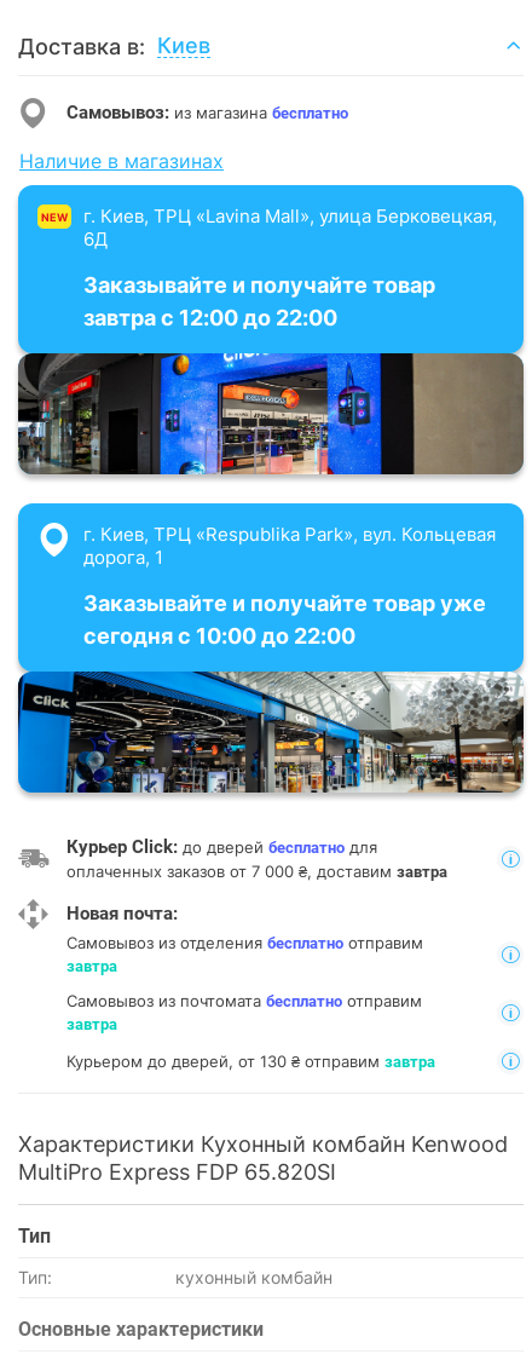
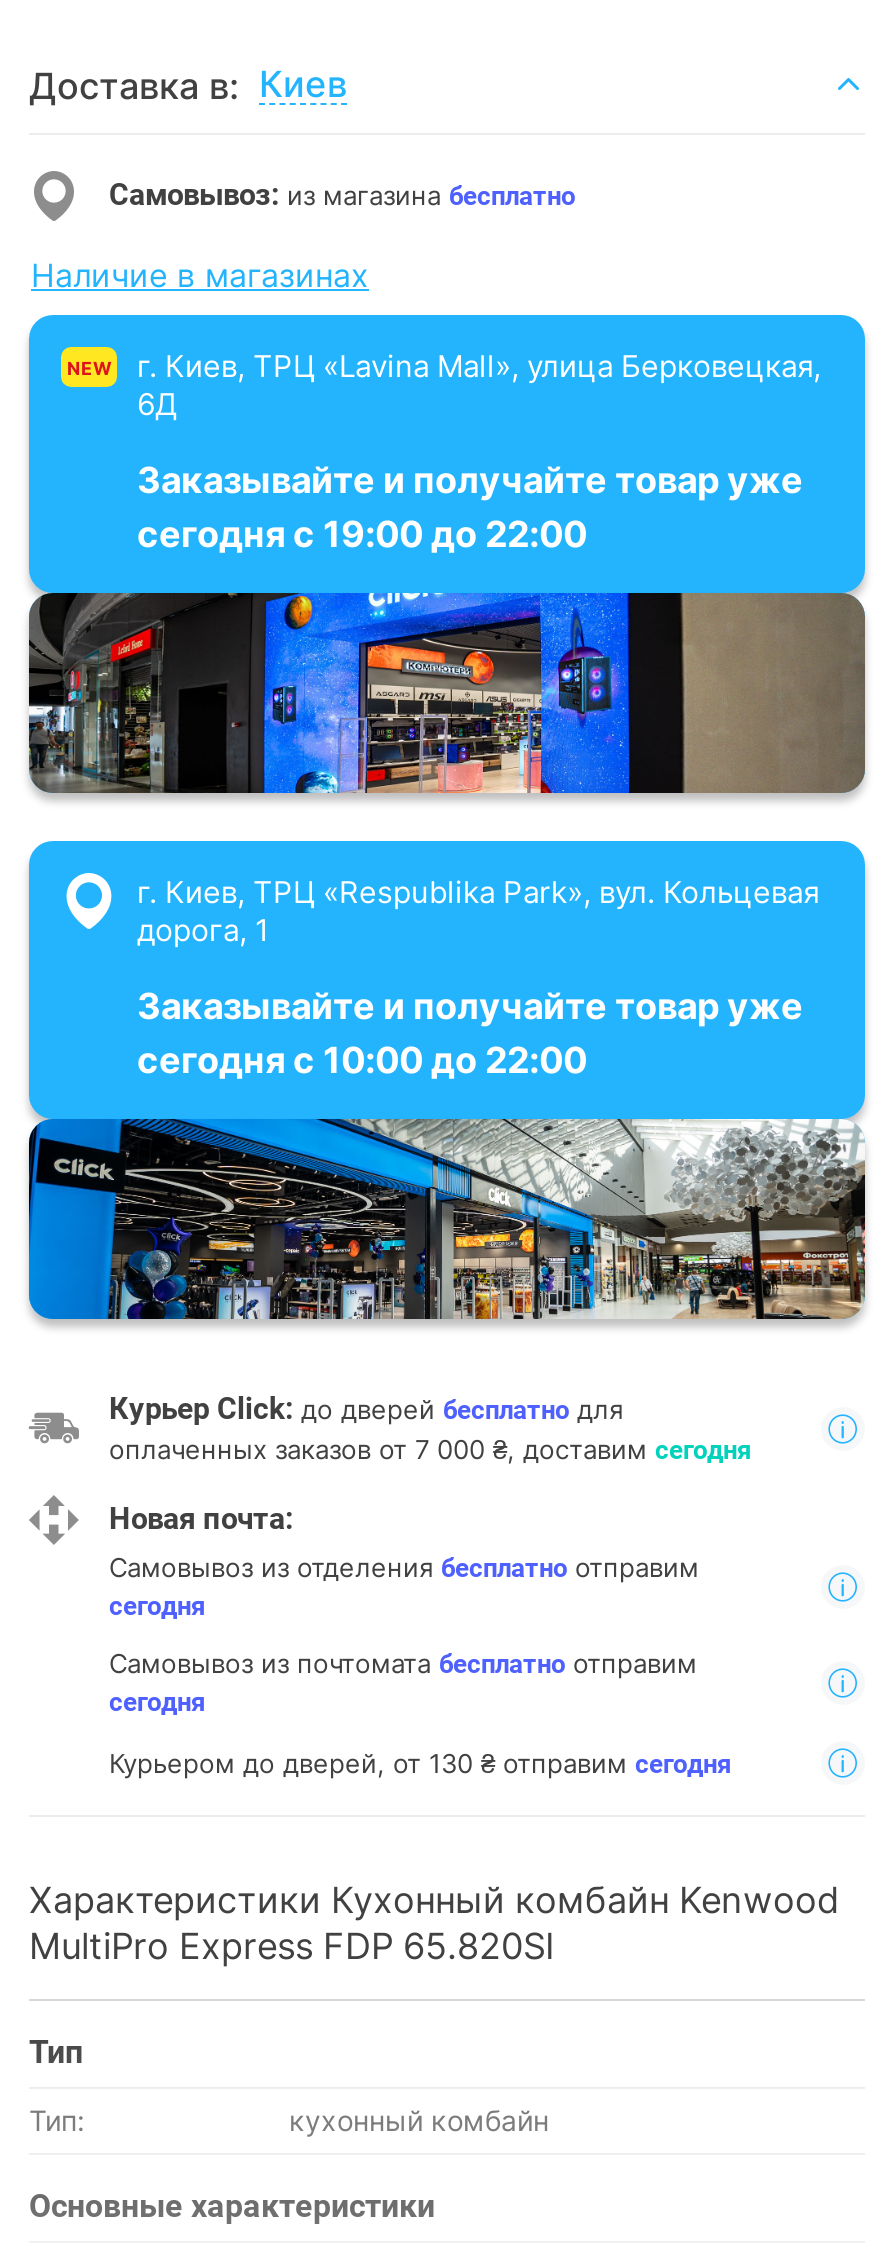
- Заказывайте и получайте товар
- завтра с 12:00 до 22:00
+ Заказывайте и получайте товар уже
+ сегодня с 19:00 до 22:00

- оплаченных заказов от 7 000 ₴, доставим завтра
+ оплаченных заказов от 7 000 ₴, доставим сегодня

- завтра
+ сегодня

- завтра
+ сегодня

- Курьером до дверей, от 130 ₴ отправим завтра
+ Курьером до дверей, от 130 ₴ отправим сегодня
